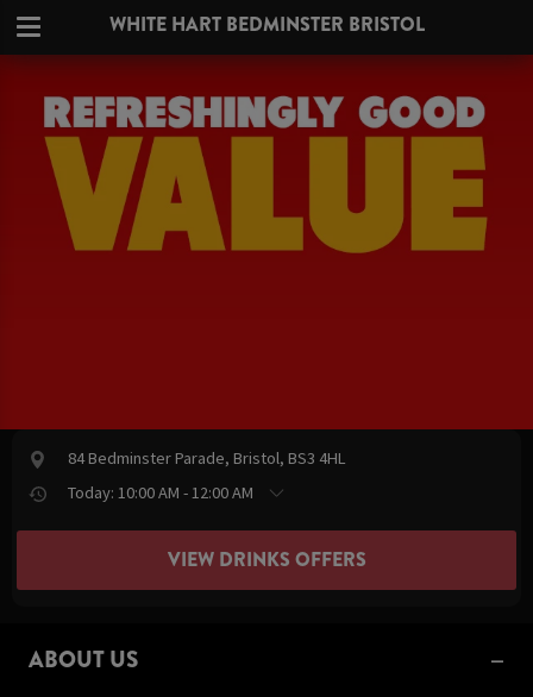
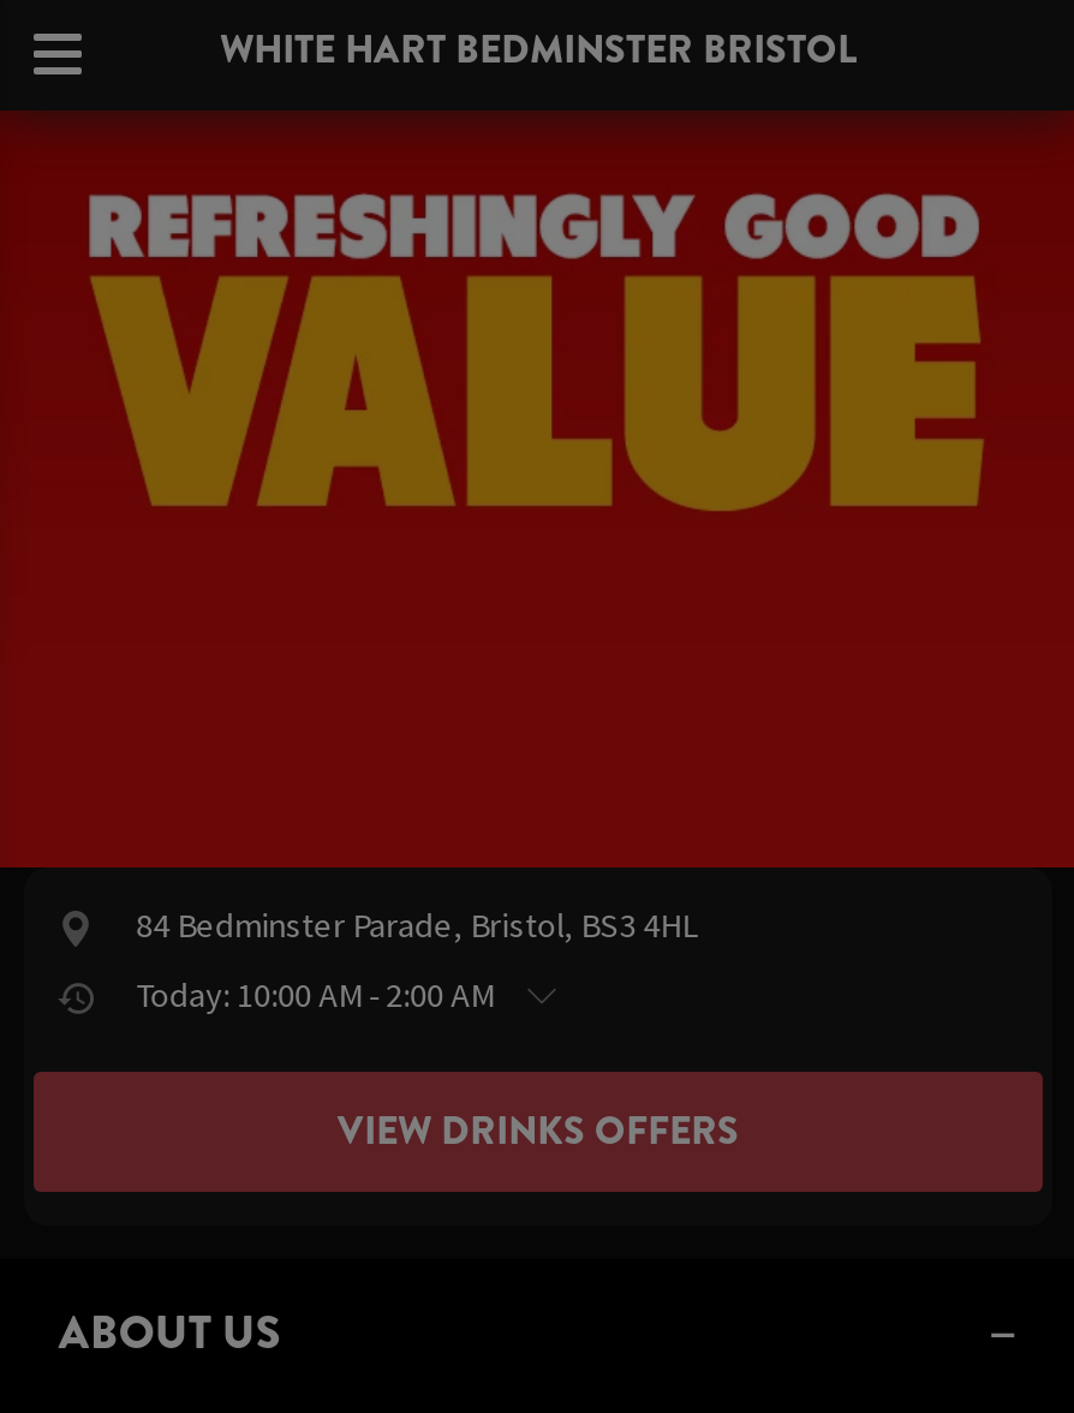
- Today: 10:00 AM - 12:00 AM
+ Today: 10:00 AM - 2:00 AM
